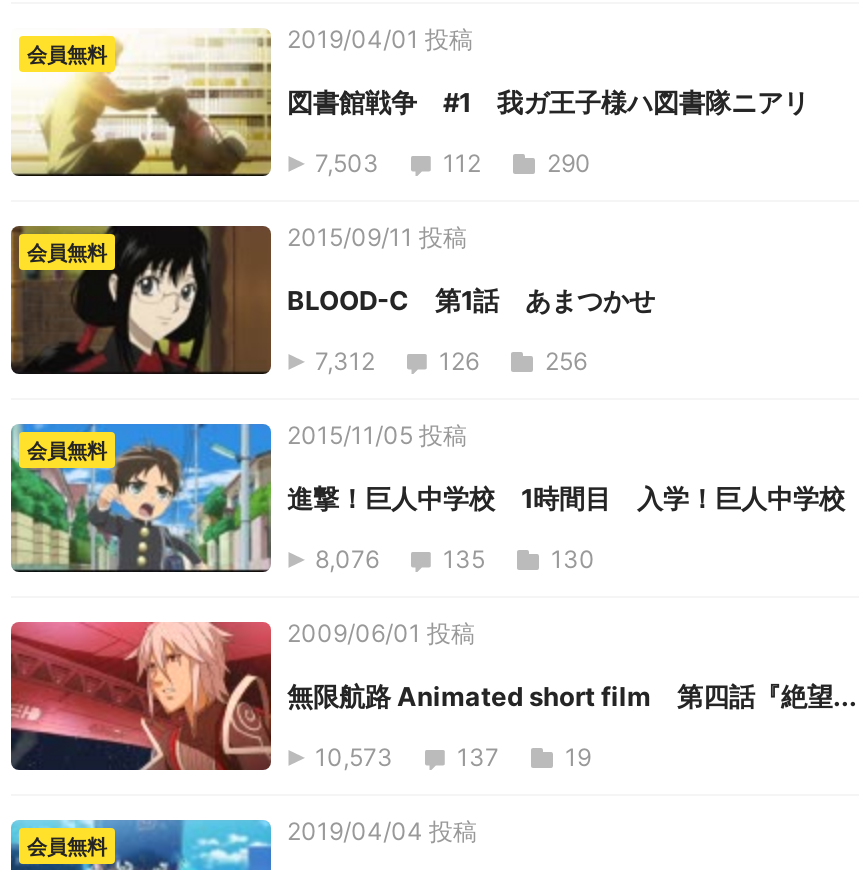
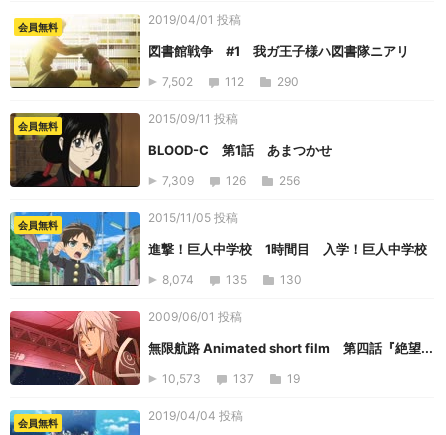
- 7,503
+ 7,502

- 7,312
+ 7,309

- 8,076
+ 8,074
